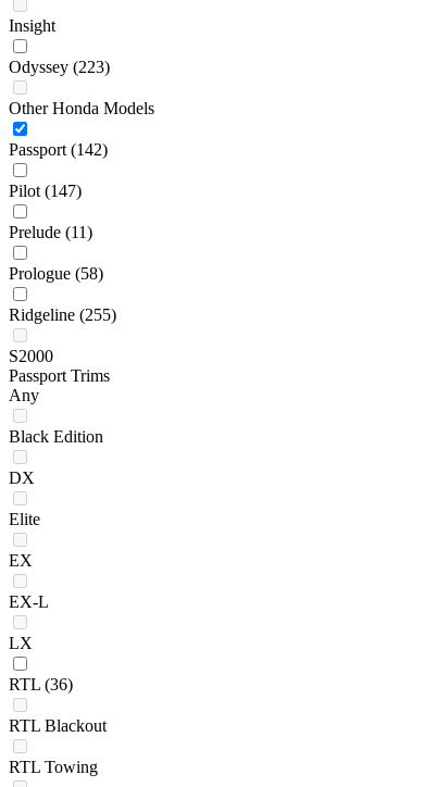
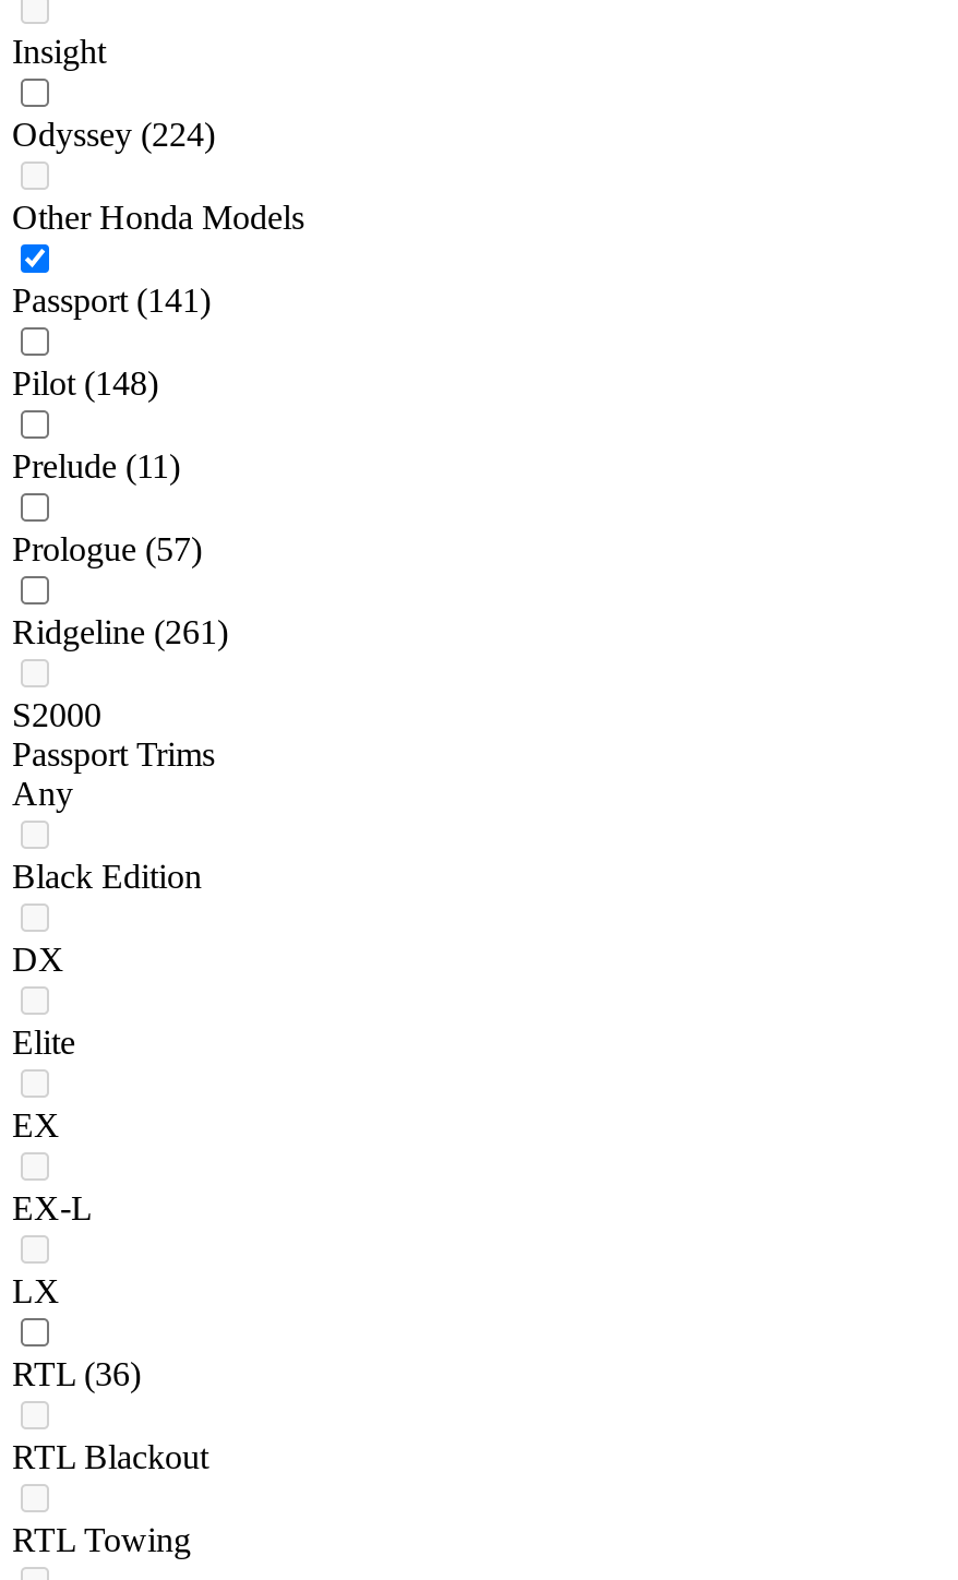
- Odyssey (223)
+ Odyssey (224)

- Passport (142)
+ Passport (141)

- Pilot (147)
+ Pilot (148)

- Prologue (58)
+ Prologue (57)

- Ridgeline (255)
+ Ridgeline (261)
